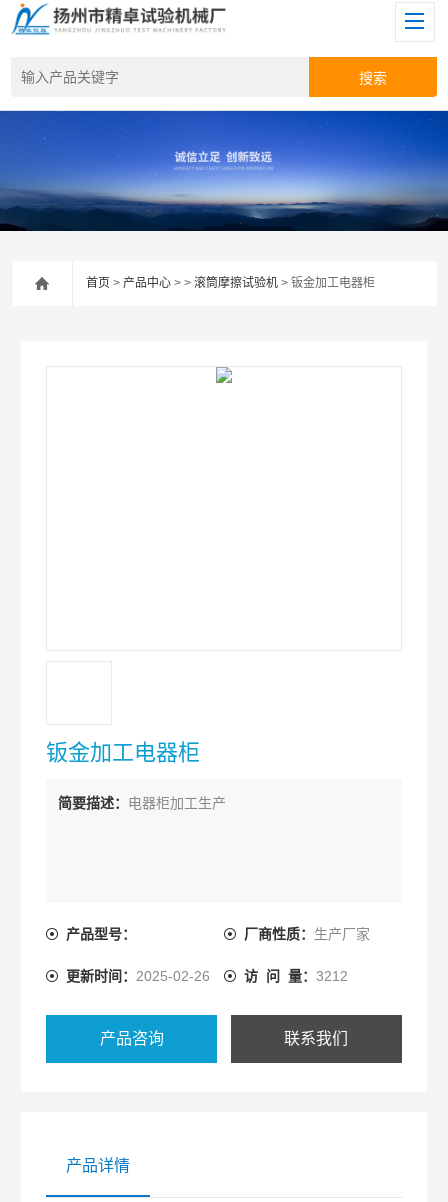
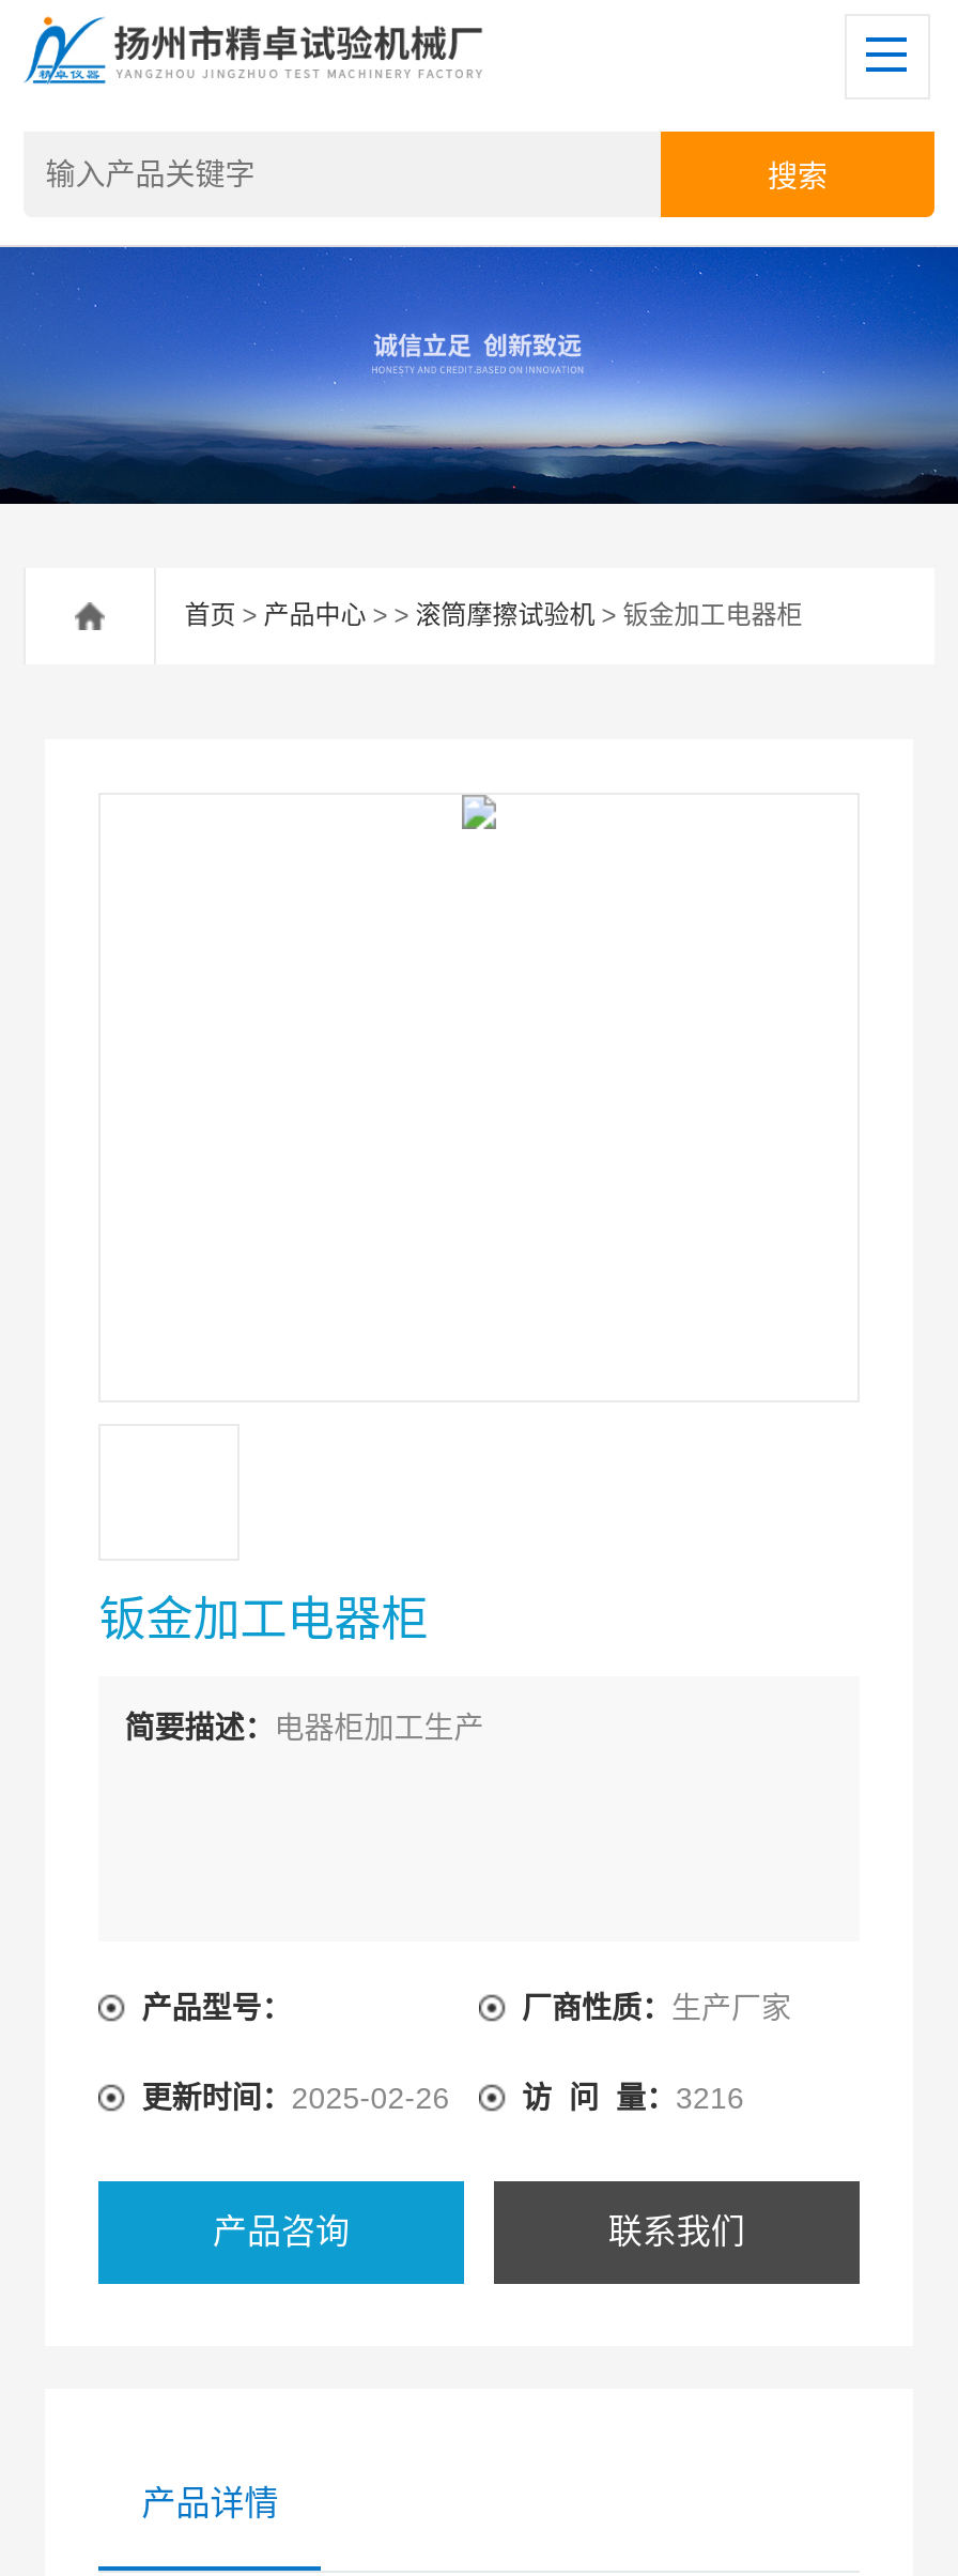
- 访 问 量：3212
+ 访 问 量：3216
